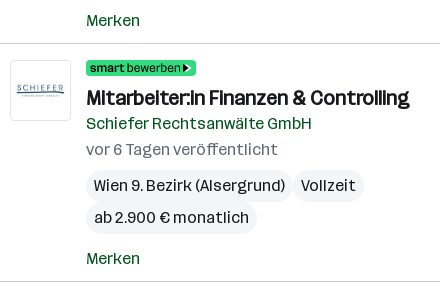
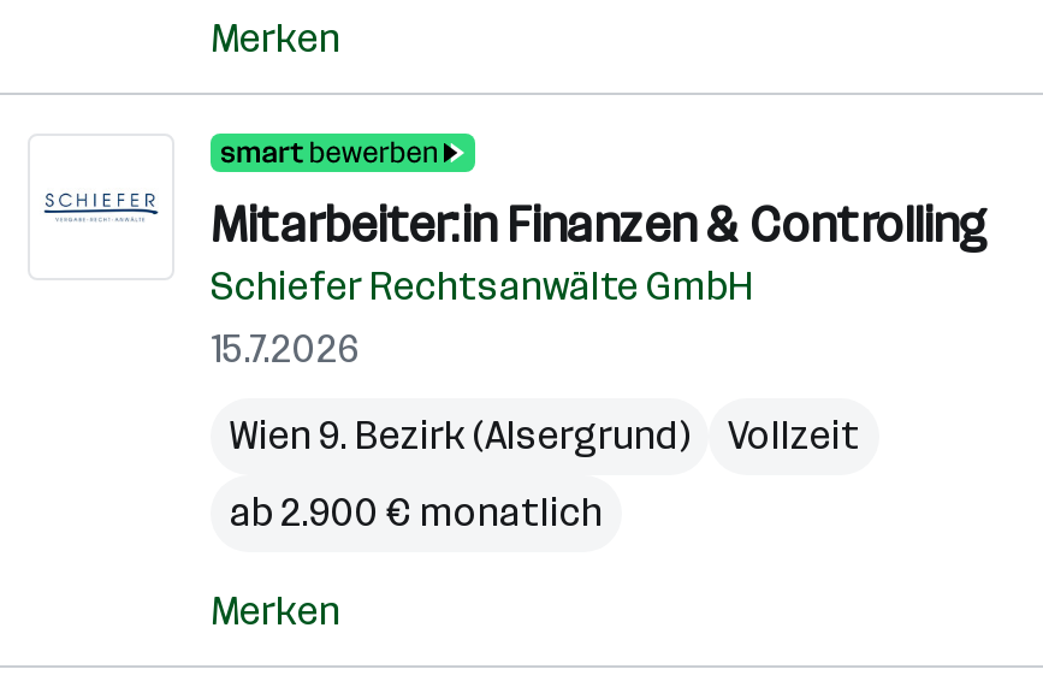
- vor 6 Tagen veröffentlicht
+ 15.7.2026
